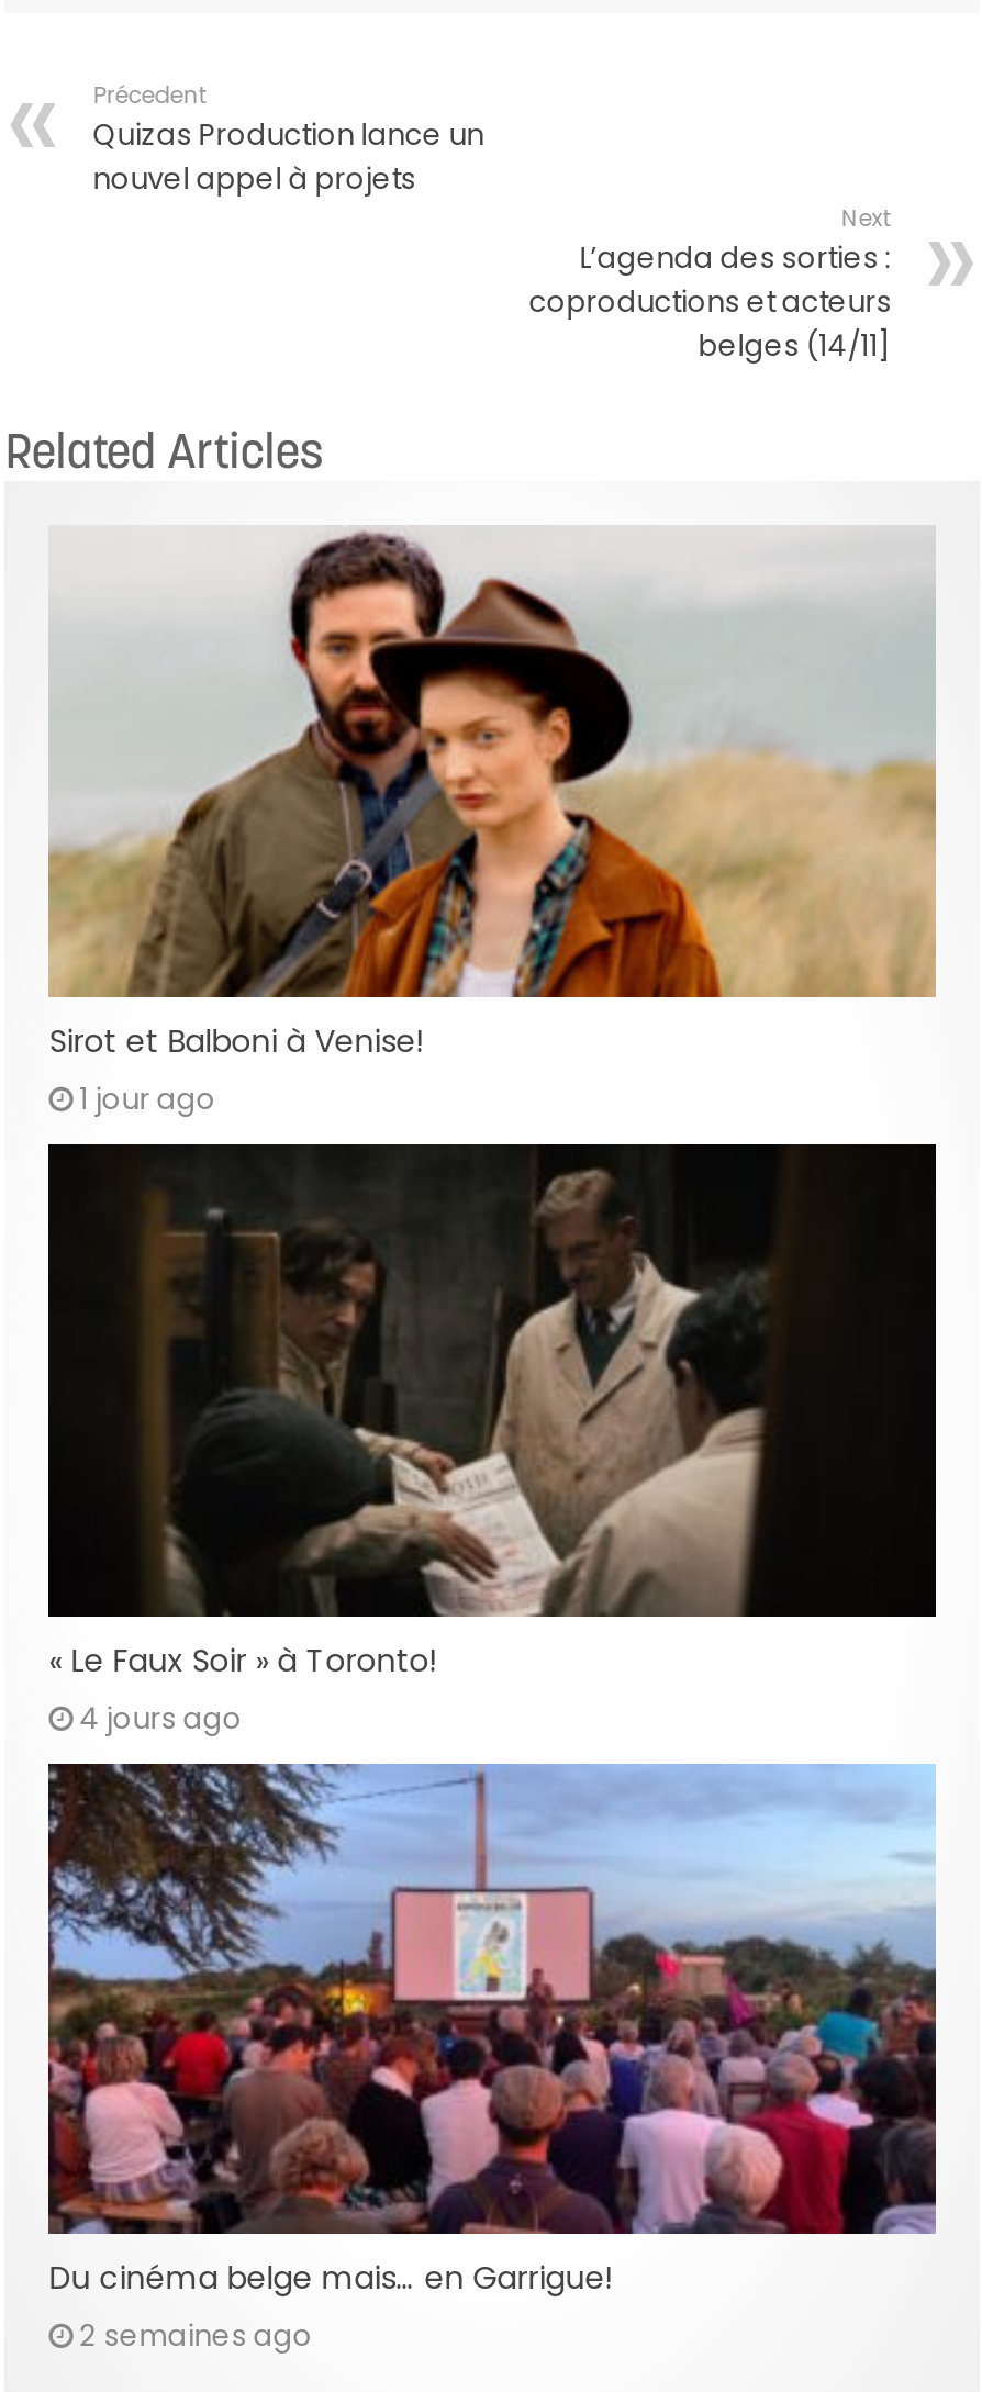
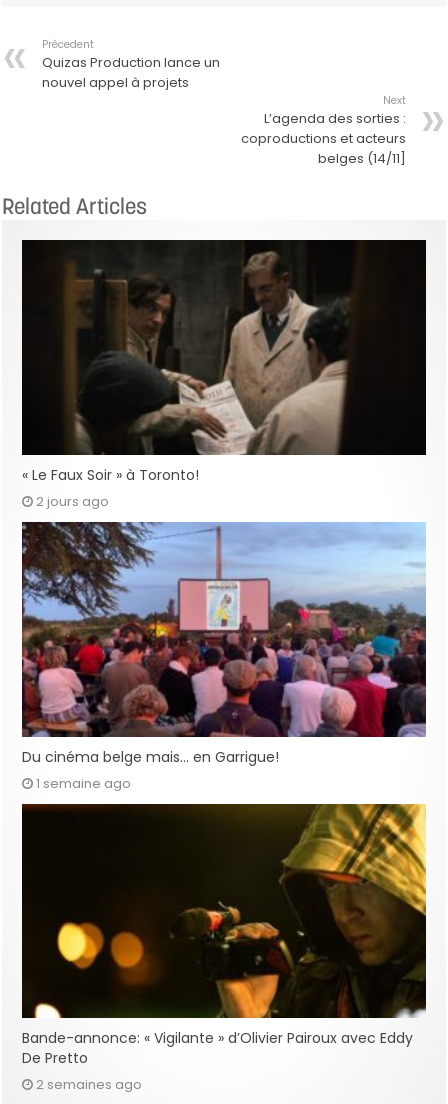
- [image]
- Sirot et Balboni à Venise!
- 1 jour ago

moved up: [image] | « Le Faux Soir » à Toronto!

- 4 jours ago
+ 2 jours ago

moved up: [image] | Du cinéma belge mais… en Garrigue!

+ [image]
+ Bande-annonce: « Vigilante » d’Olivier Pairoux avec Eddy
+ De Pretto

+ 1 semaine ago
